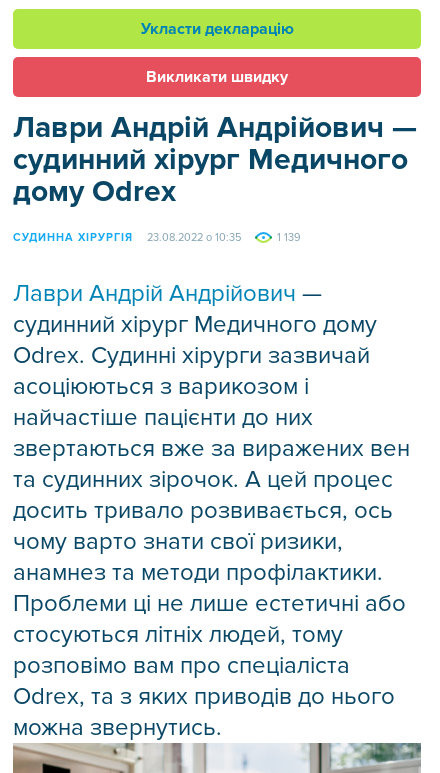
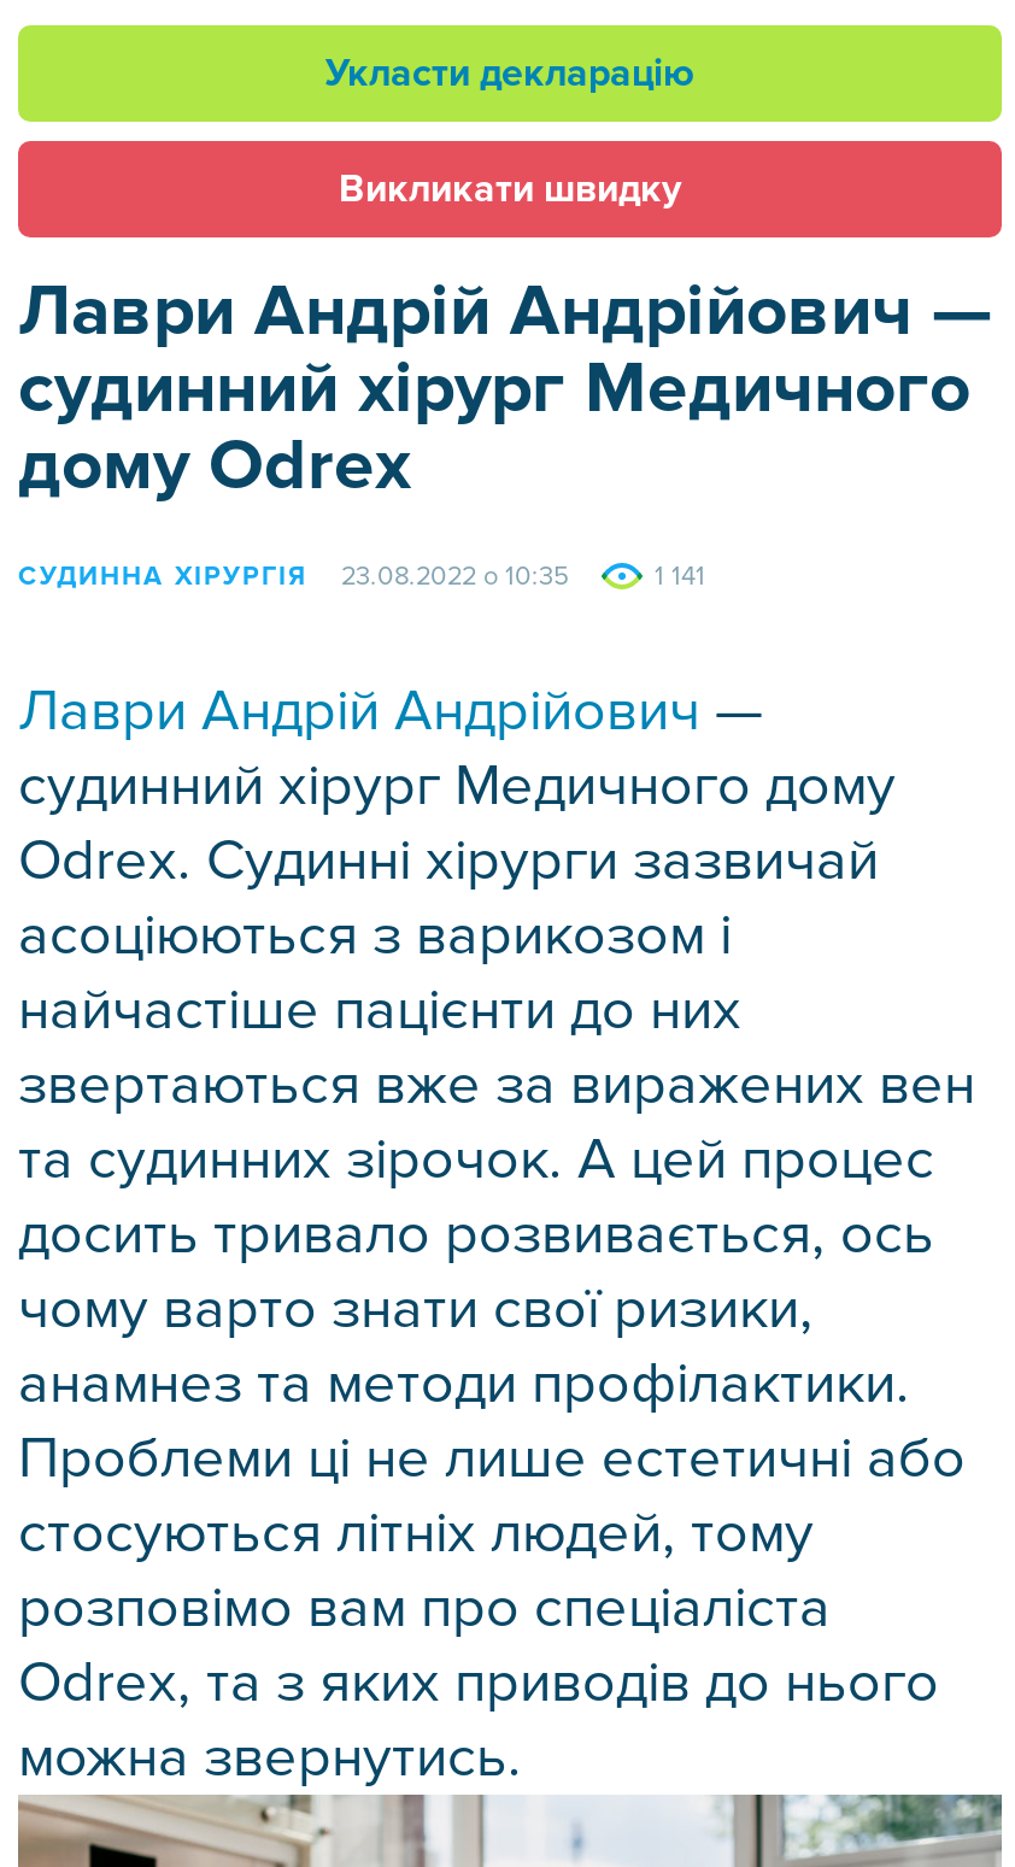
- 1 139
+ 1 141
